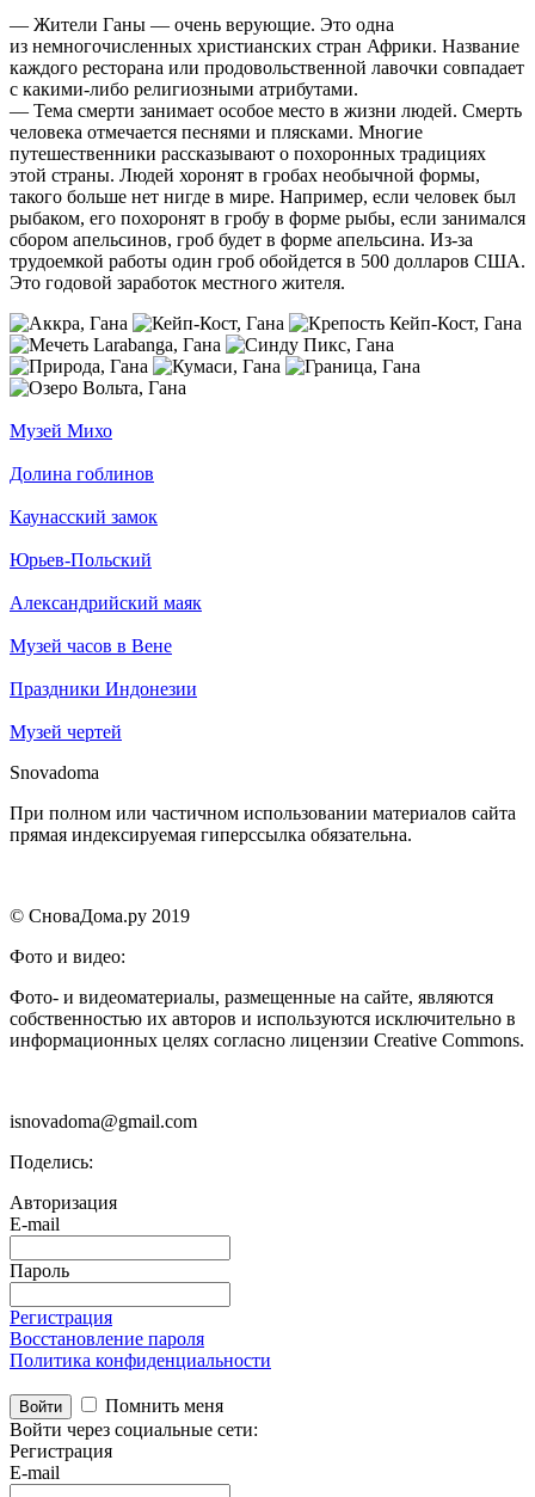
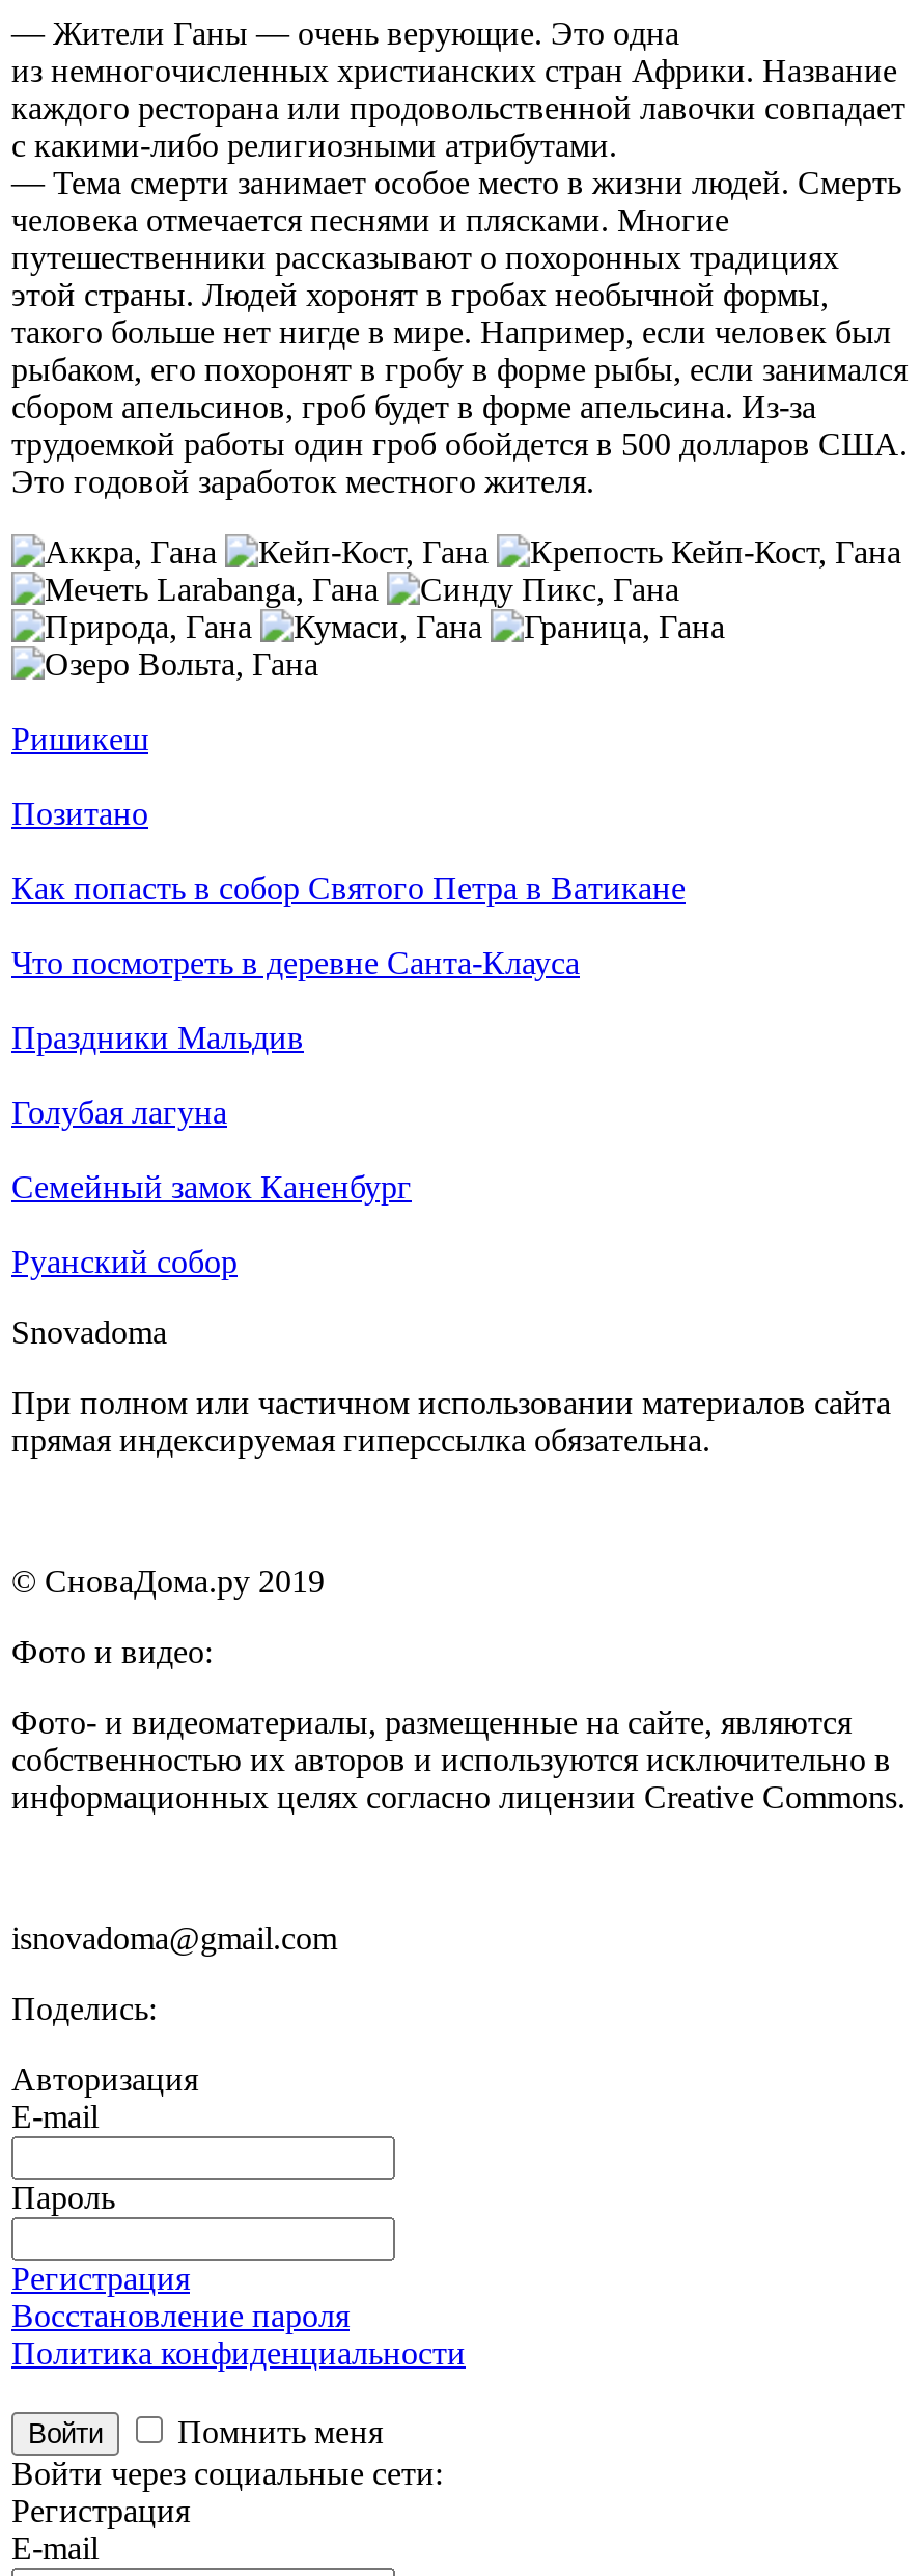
- Музей Михо
+ Ришикеш

- Долина гоблинов
+ Позитано

- Каунасский замок
+ Как попасть в собор Святого Петра в Ватикане

- Юрьев-Польский
+ Что посмотреть в деревне Санта-Клауса

- Александрийский маяк
+ Праздники Мальдив

- Музей часов в Вене
+ Голубая лагуна

- Праздники Индонезии
+ Семейный замок Каненбург

- Музей чертей
+ Руанский собор
